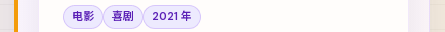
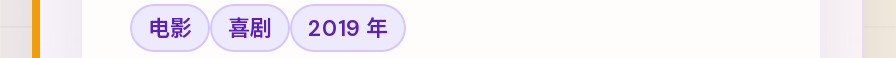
- 电影 喜剧 2021年
+ 电影 喜剧 2019年
